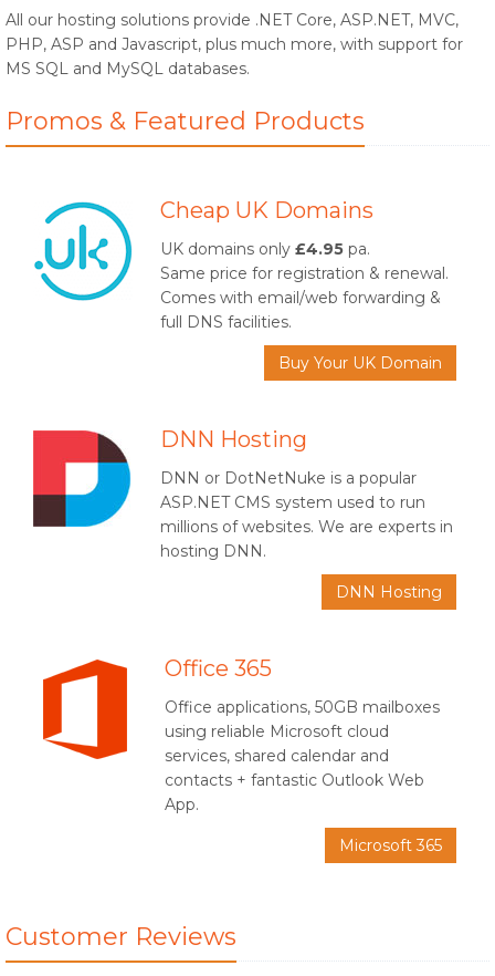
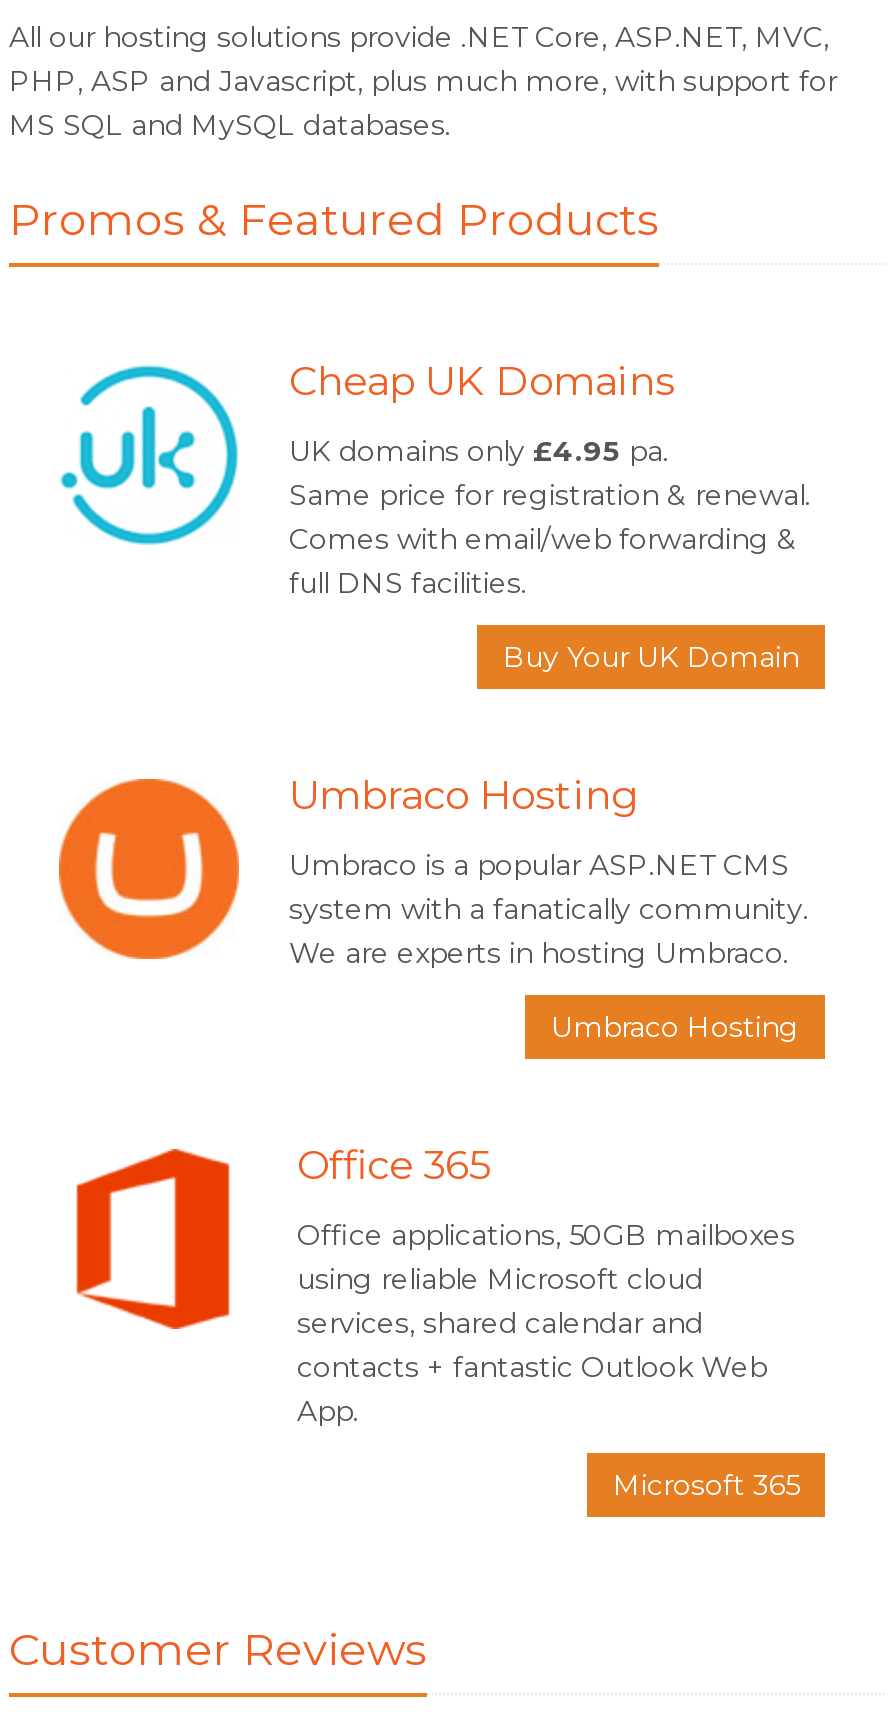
- [image]
- DNN Hosting
+ [image]
+ Umbraco Hosting

- DNN or DotNetNuke is a popular
- ASP.NET CMS system used to run
- millions of websites. We are experts in
- hosting DNN.
+ Umbraco is a popular ASP.NET CMS
+ system with a fanatically community.
+ We are experts in hosting Umbraco.

- DNN Hosting
+ Umbraco Hosting
